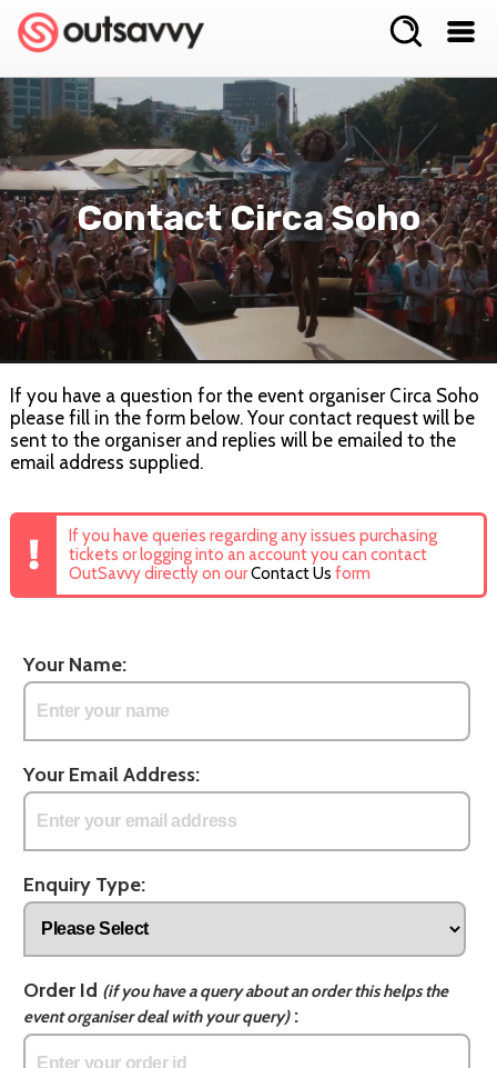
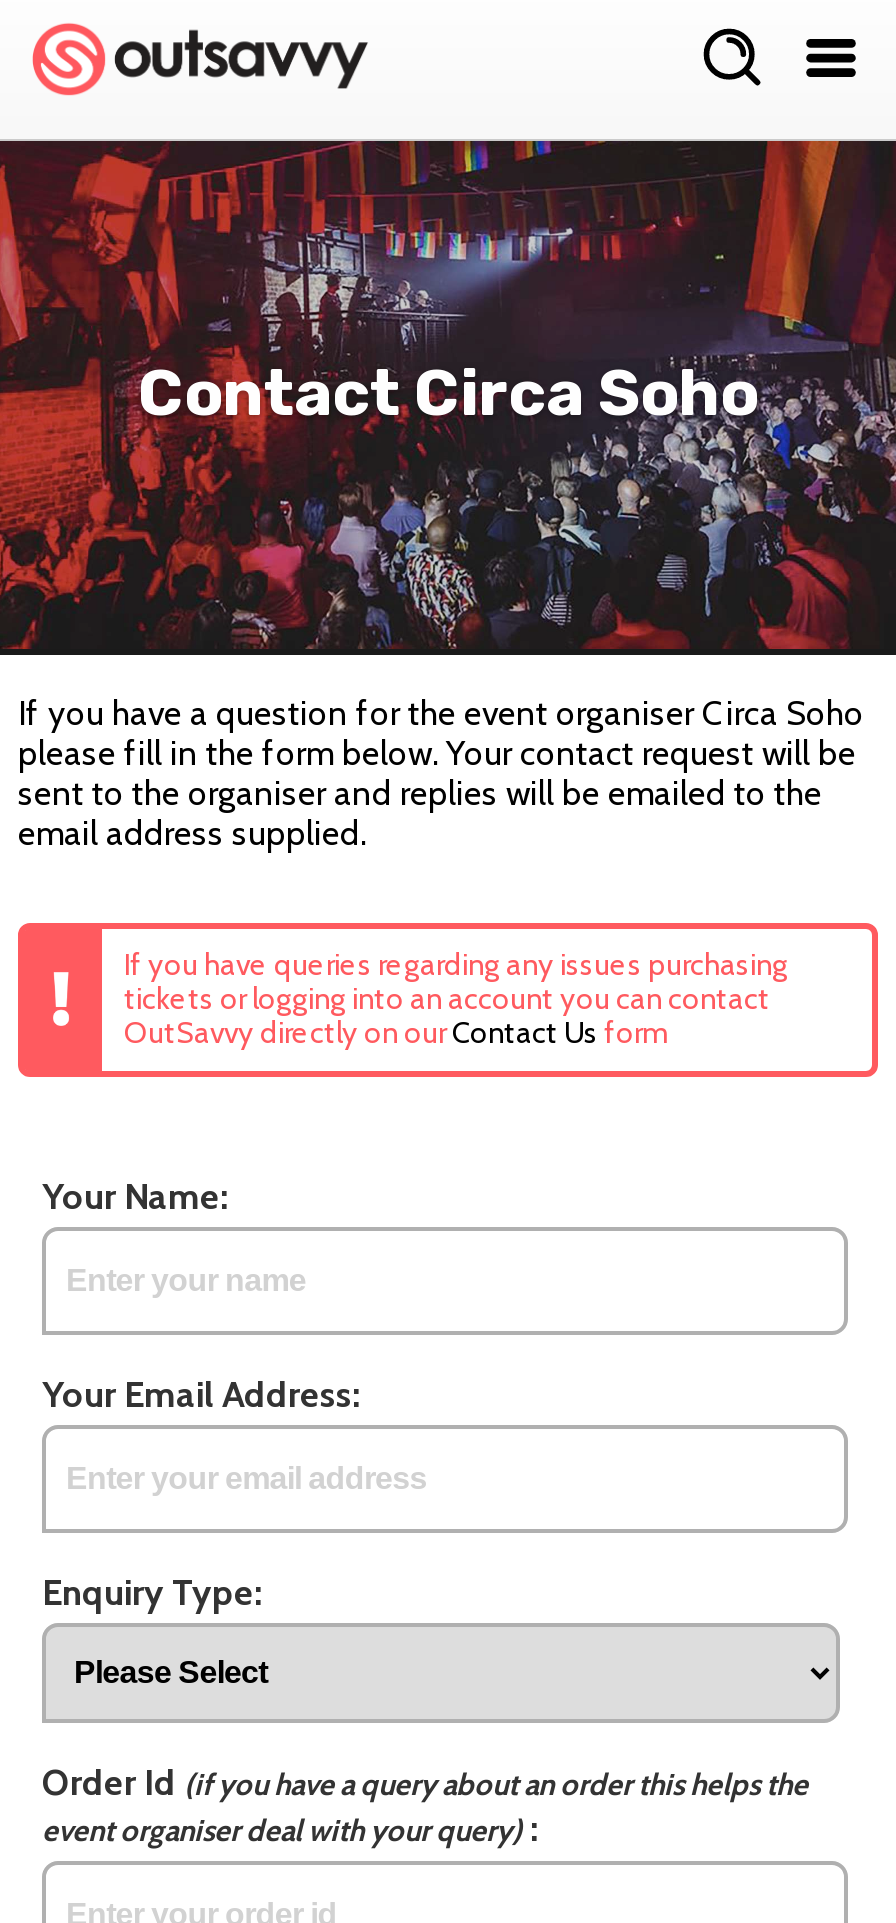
- [image]
+ [image]
